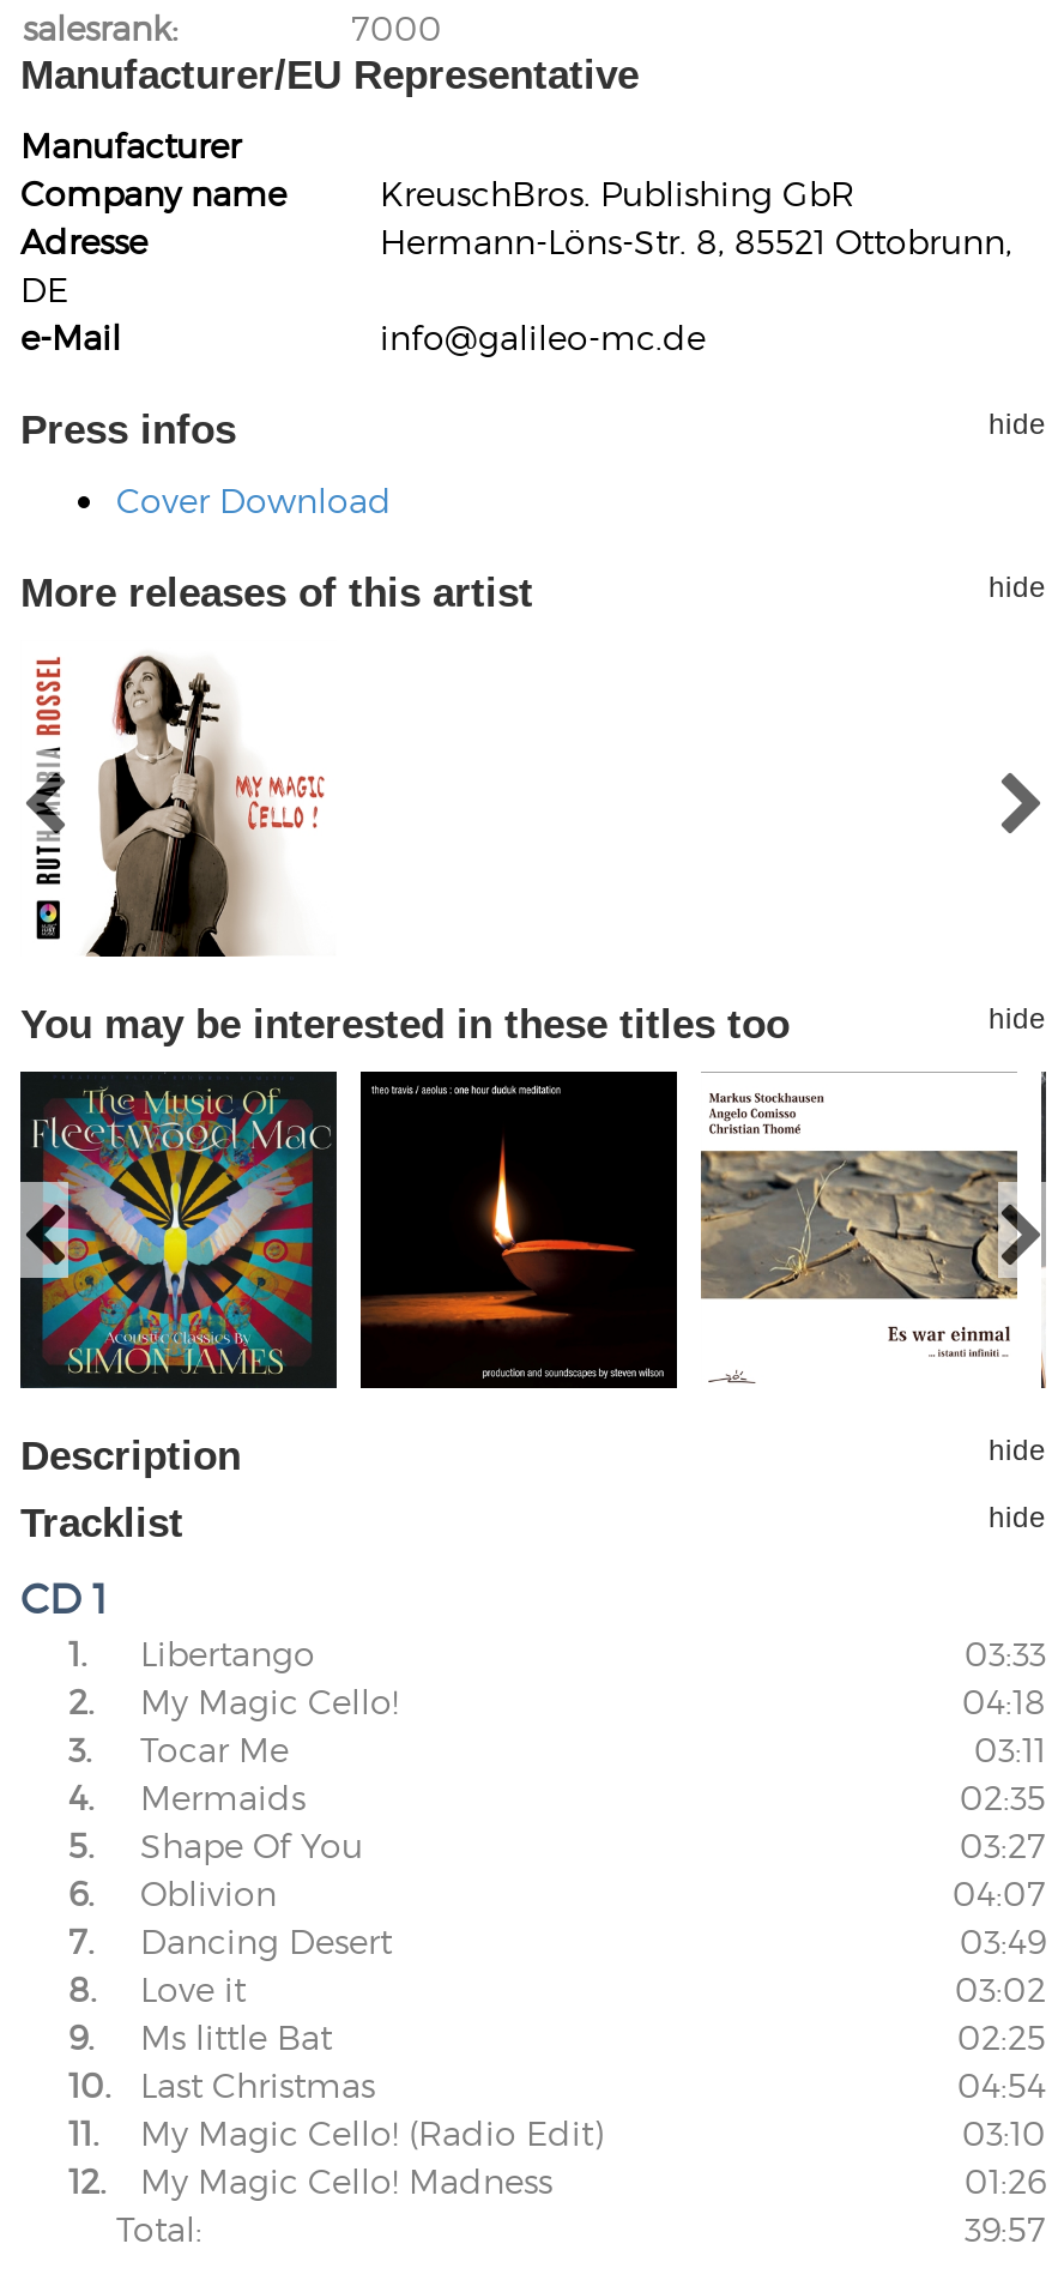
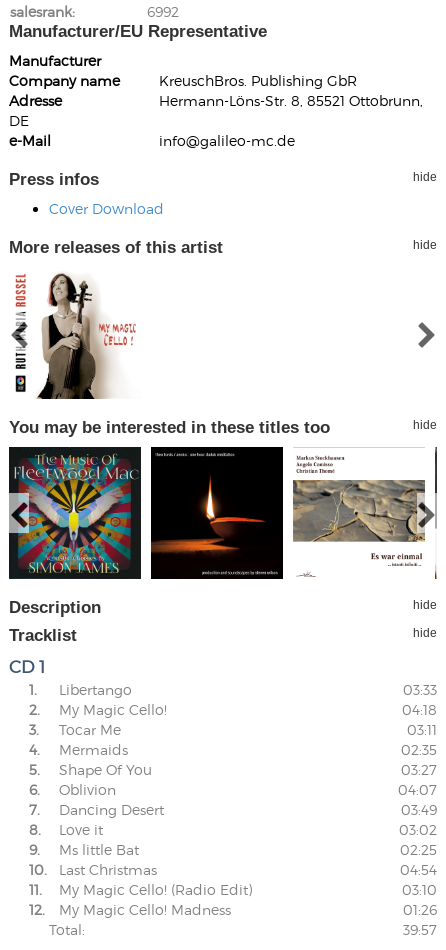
- 7000
+ 6992
